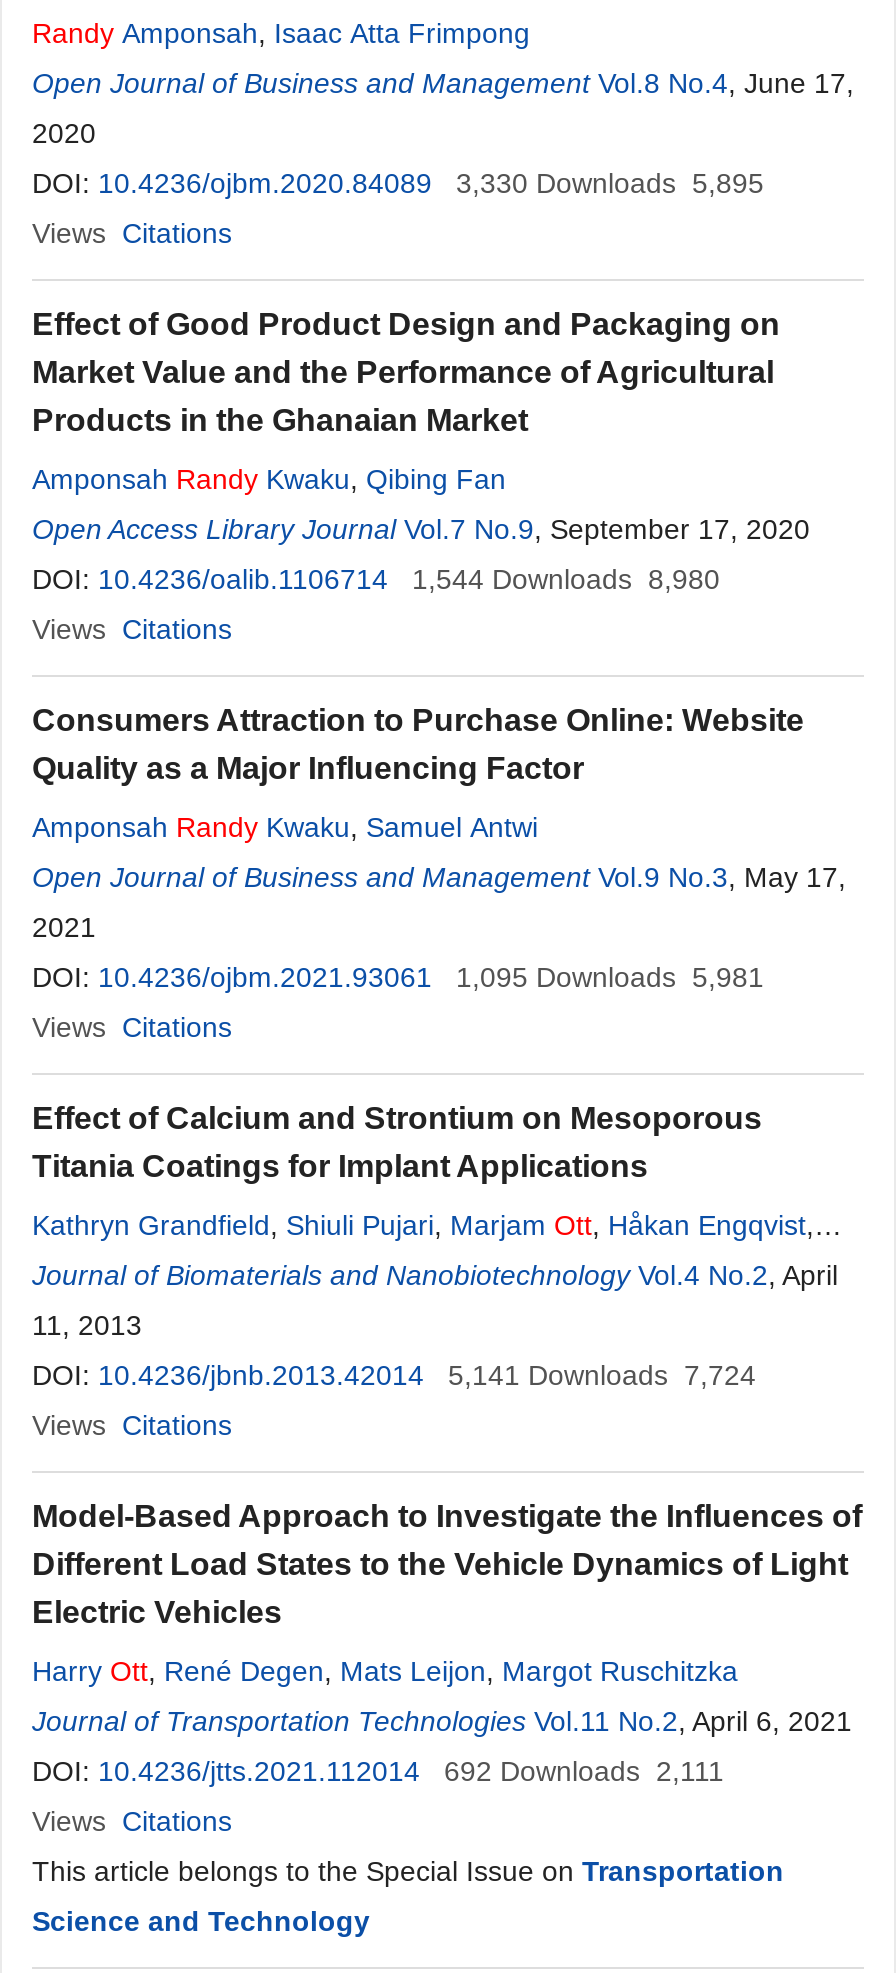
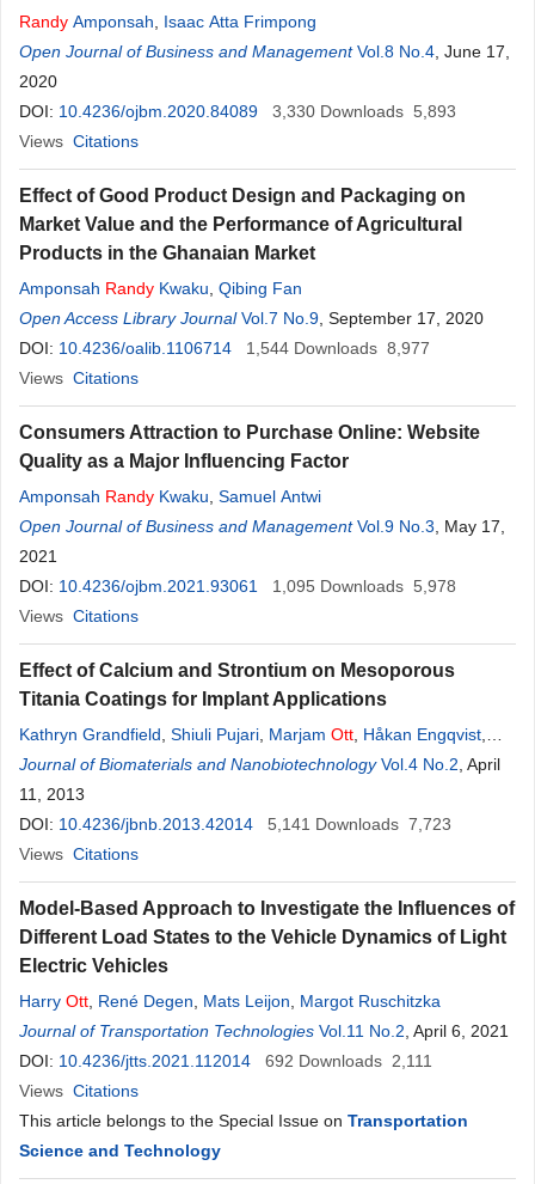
- DOI: 10.4236/ojbm.2020.84089 3,330 Downloads 5,895
+ DOI: 10.4236/ojbm.2020.84089 3,330 Downloads 5,893

- DOI: 10.4236/oalib.1106714 1,544 Downloads 8,980
+ DOI: 10.4236/oalib.1106714 1,544 Downloads 8,977

- DOI: 10.4236/ojbm.2021.93061 1,095 Downloads 5,981
+ DOI: 10.4236/ojbm.2021.93061 1,095 Downloads 5,978

- DOI: 10.4236/jbnb.2013.42014 5,141 Downloads 7,724
+ DOI: 10.4236/jbnb.2013.42014 5,141 Downloads 7,723
